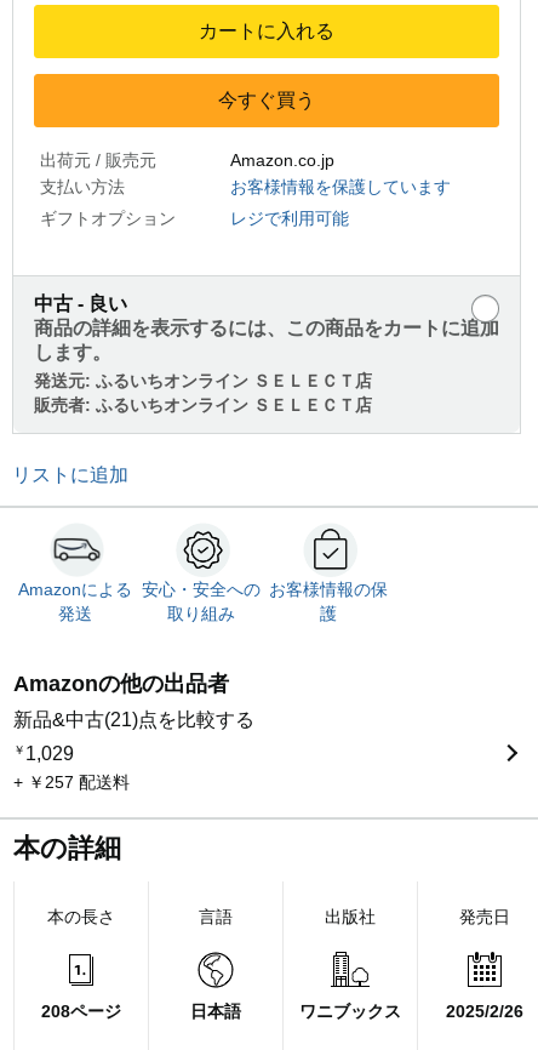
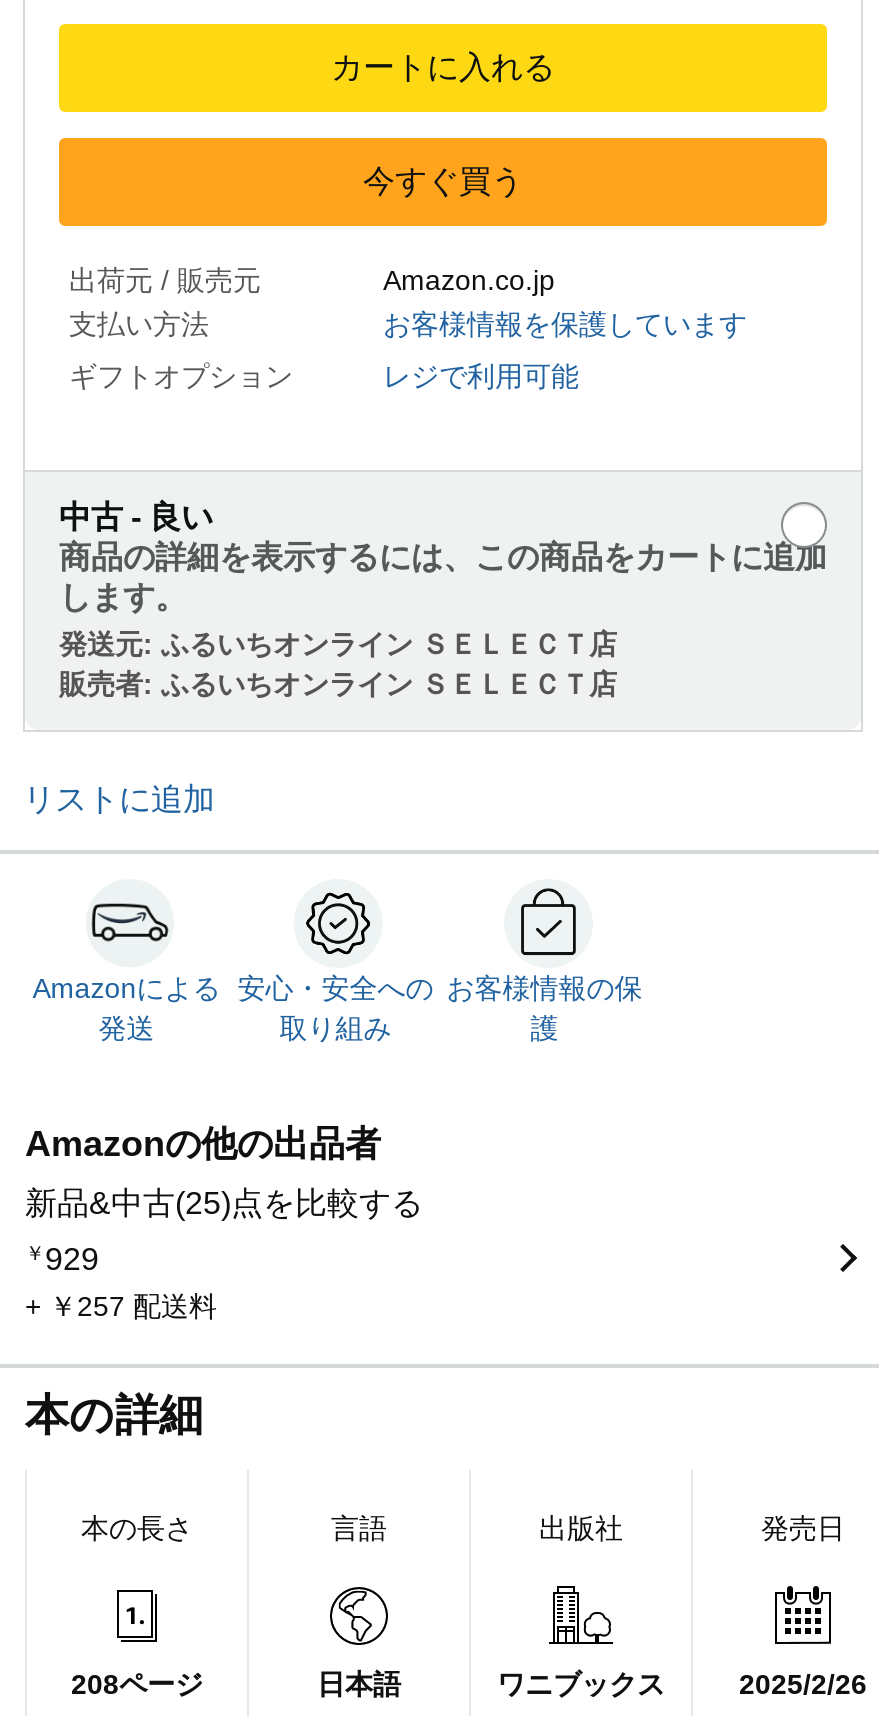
- 新品&中古(21)点を比較する
+ 新品&中古(25)点を比較する

- ￥1,029
+ ￥929
